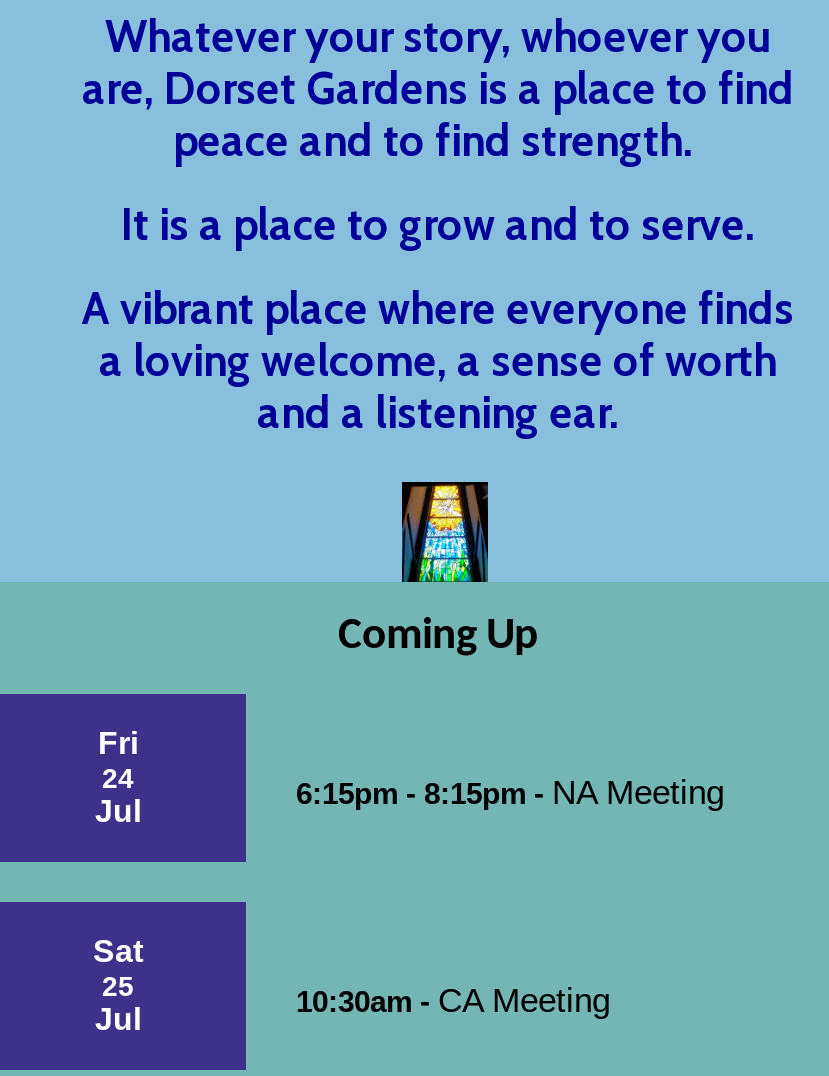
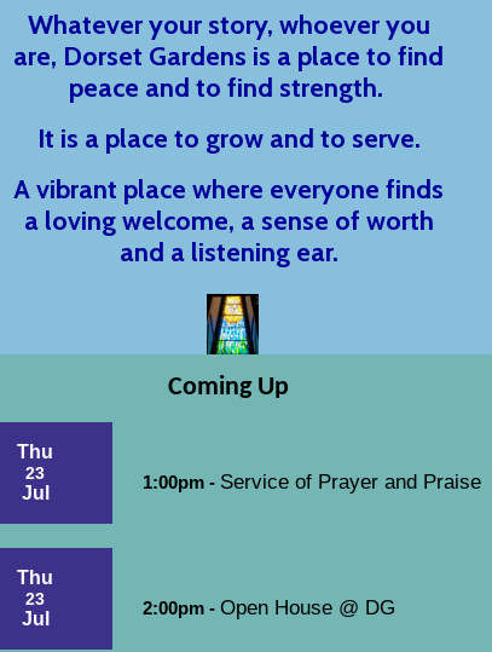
- Fri
- 24
+ Thu
+ 23

- 6:15pm - 8:15pm - NA Meeting
+ 1:00pm - Service of Prayer and Praise

- Sat
- 25
+ Thu
+ 23

- 10:30am - CA Meeting
+ 2:00pm - Open House @ DG
